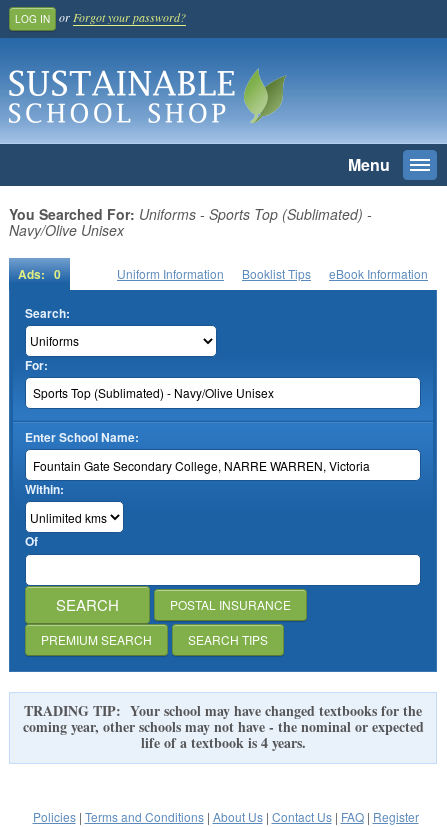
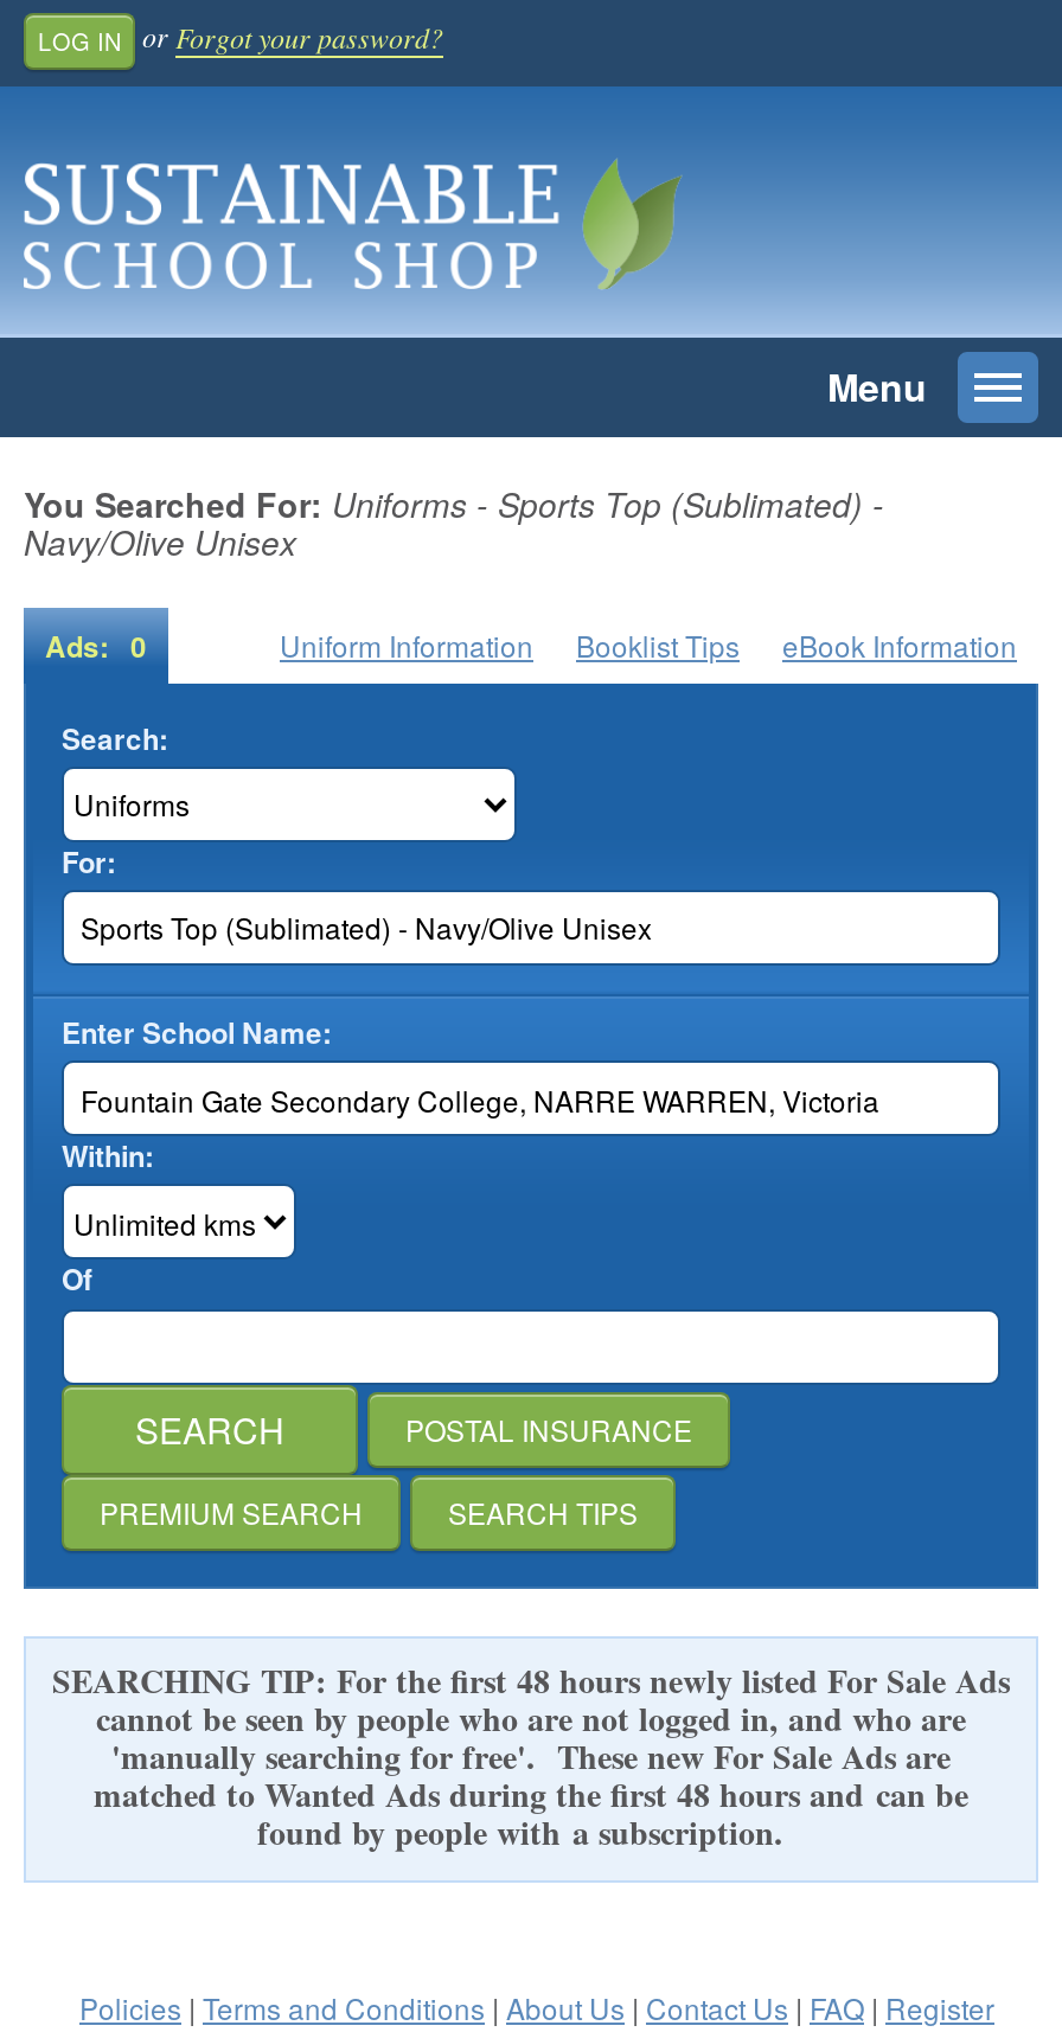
- TRADING TIP: Your school may have changed textbooks for the
- coming year, other schools may not have - the nominal or expected
- life of a textbook is 4 years.
+ SEARCHING TIP: For the first 48 hours newly listed For Sale Ads
+ cannot be seen by people who are not logged in, and who are
+ 'manually searching for free'. These new For Sale Ads are
+ matched to Wanted Ads during the first 48 hours and can be
+ found by people with a subscription.
